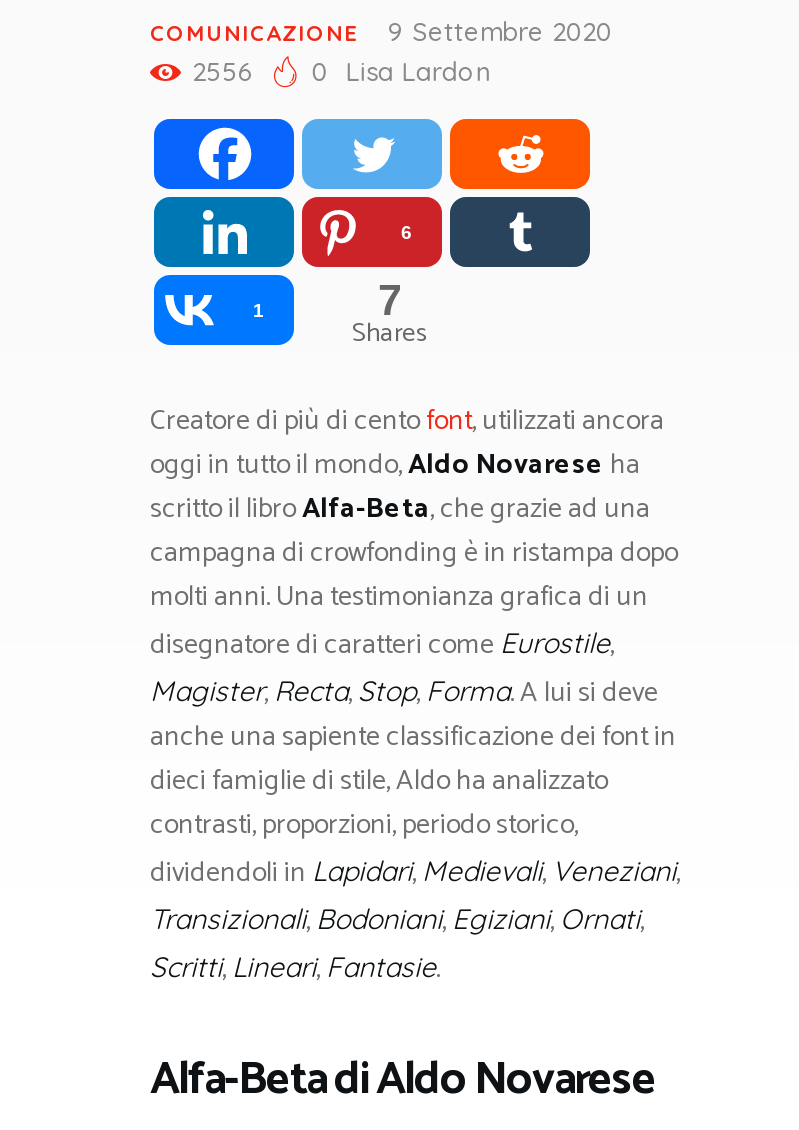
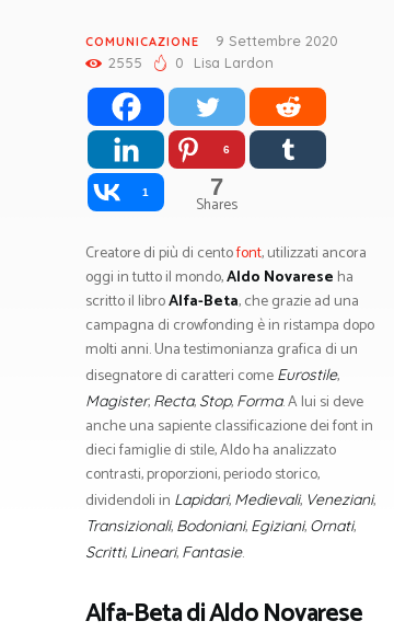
- 2556 0 Lisa Lardon
+ 2555 0 Lisa Lardon
